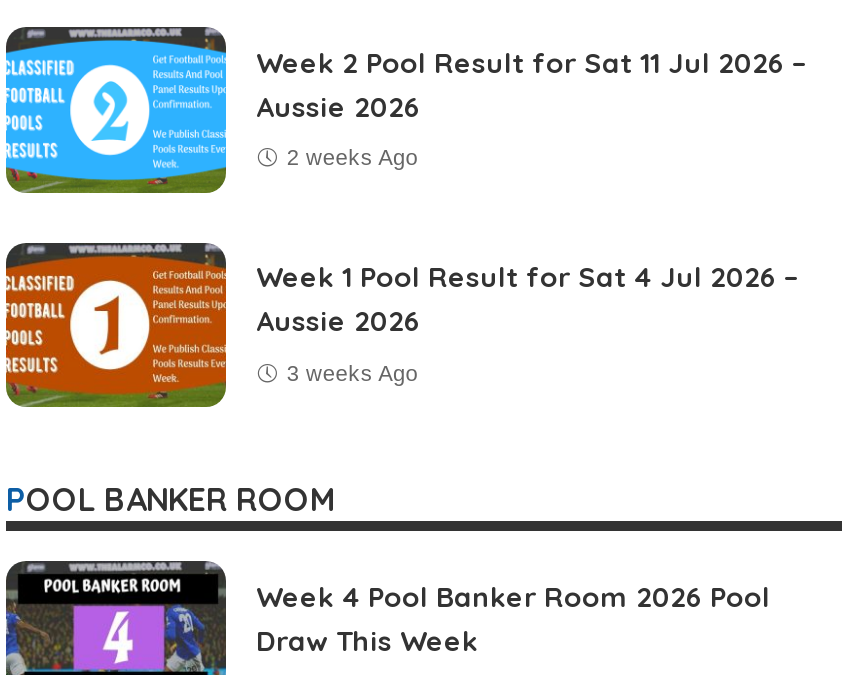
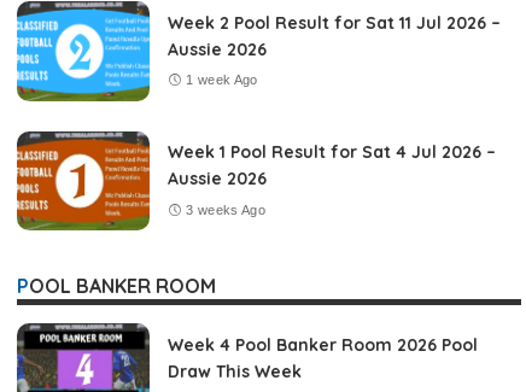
- 2 weeks Ago
+ 1 week Ago
